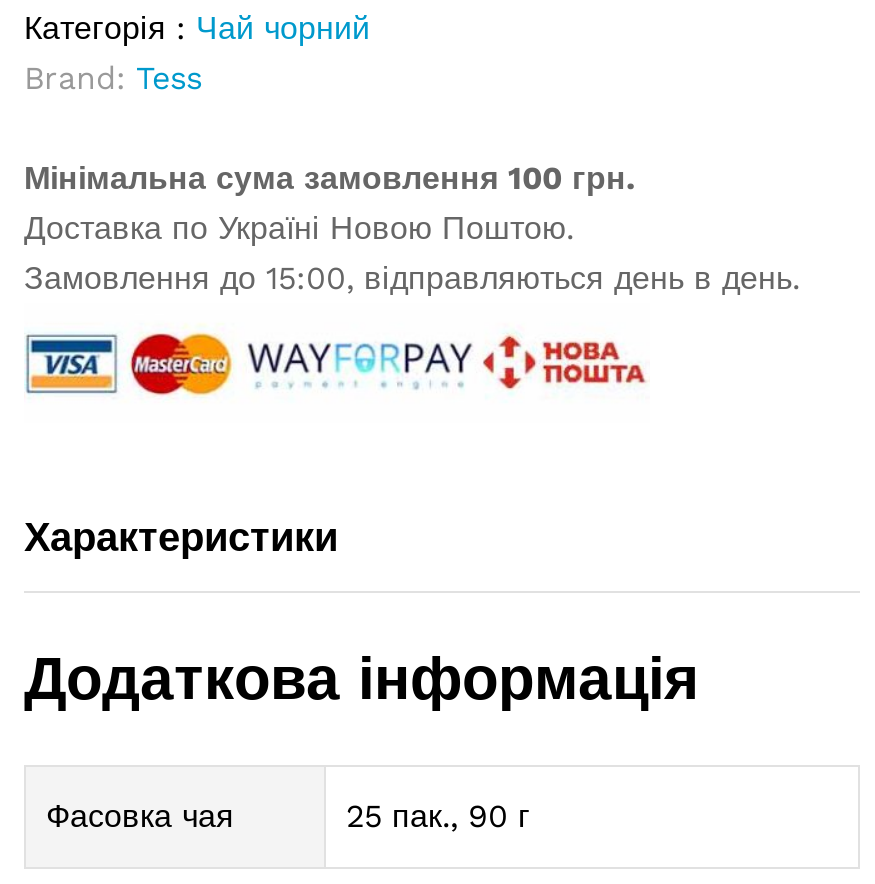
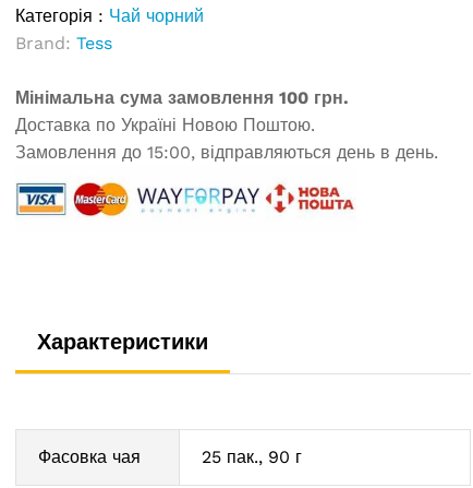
moved down: Характеристики

- Додаткова інформація
